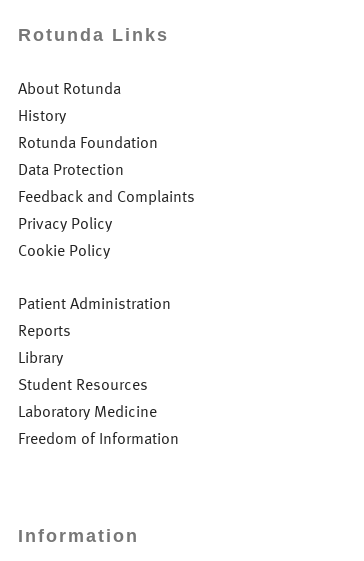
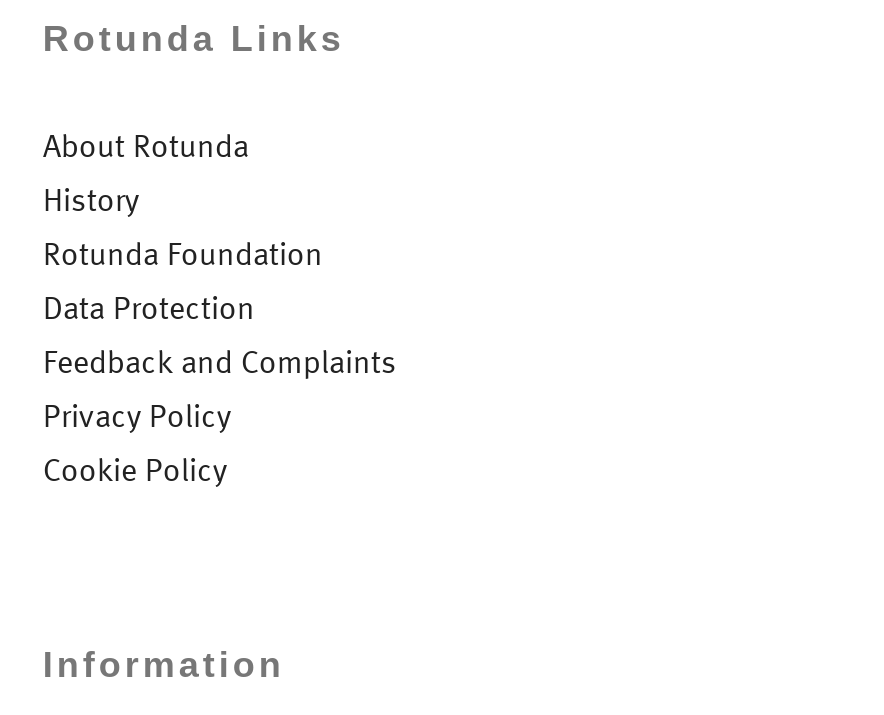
- Patient Administration
- Reports
- Library
- Student Resources
- Laboratory Medicine
- Freedom of Information
